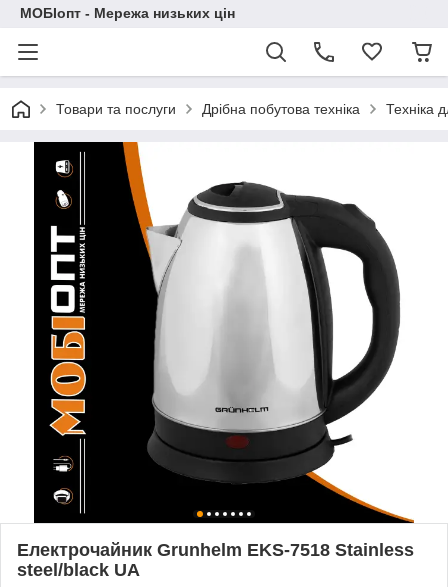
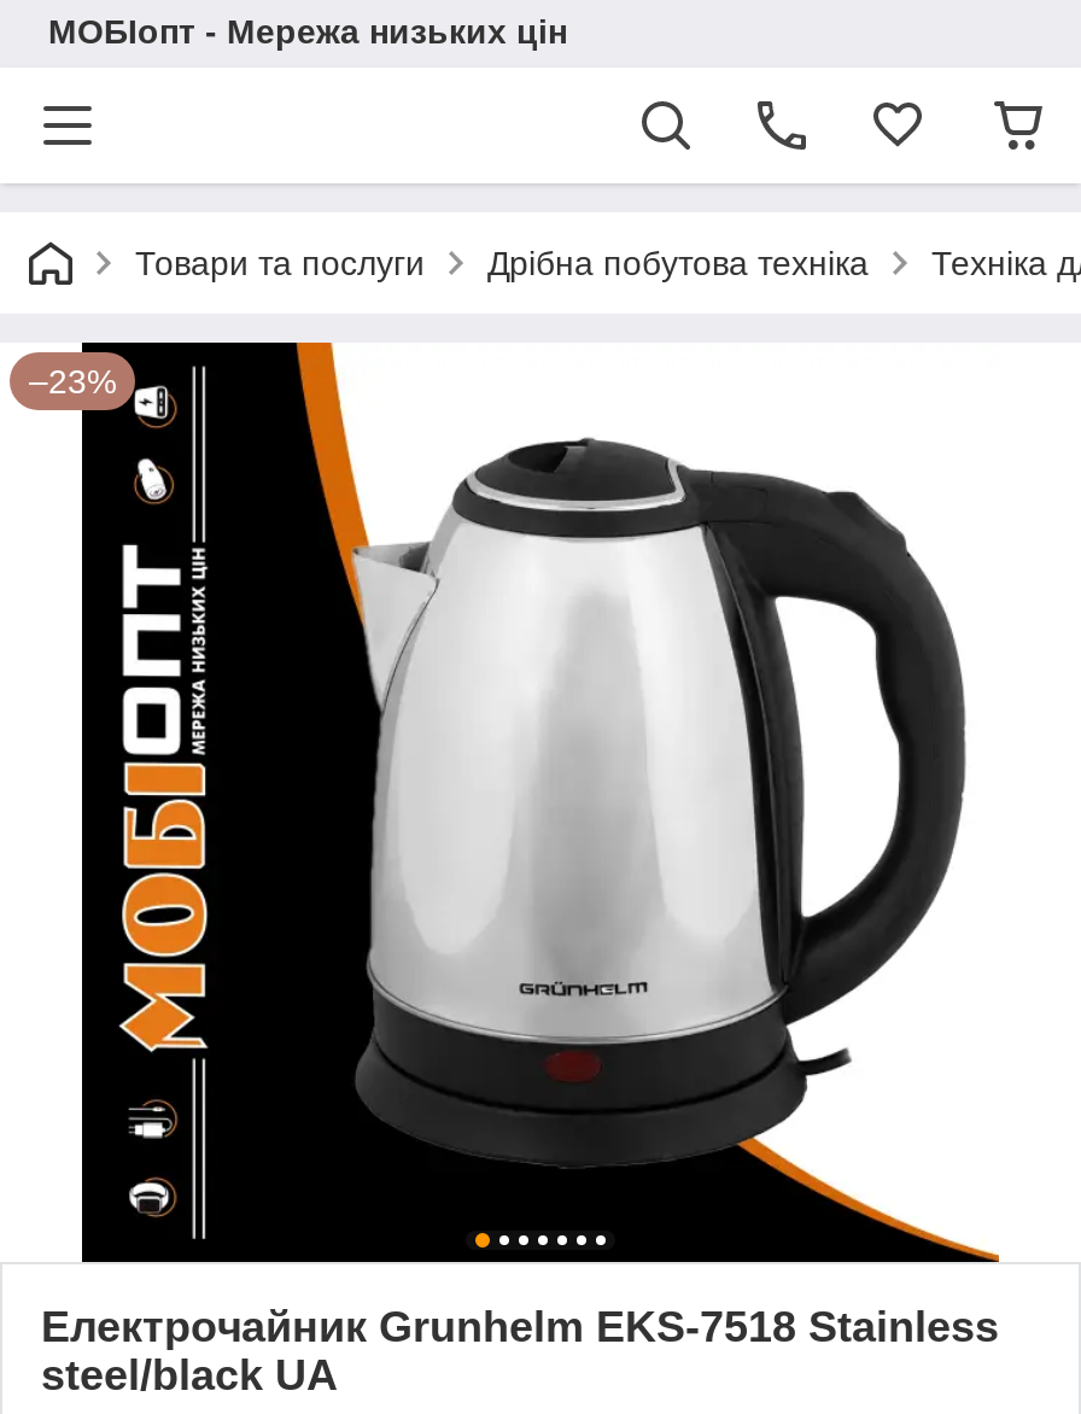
+ –23%
